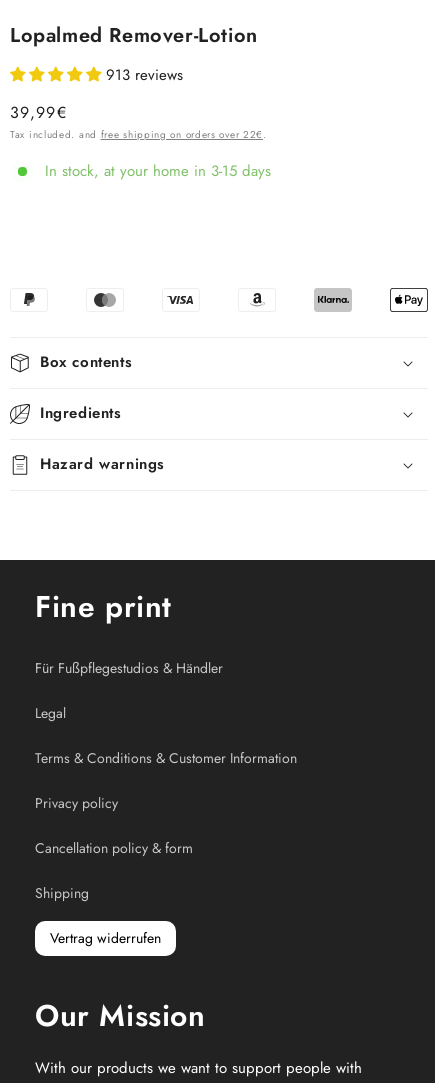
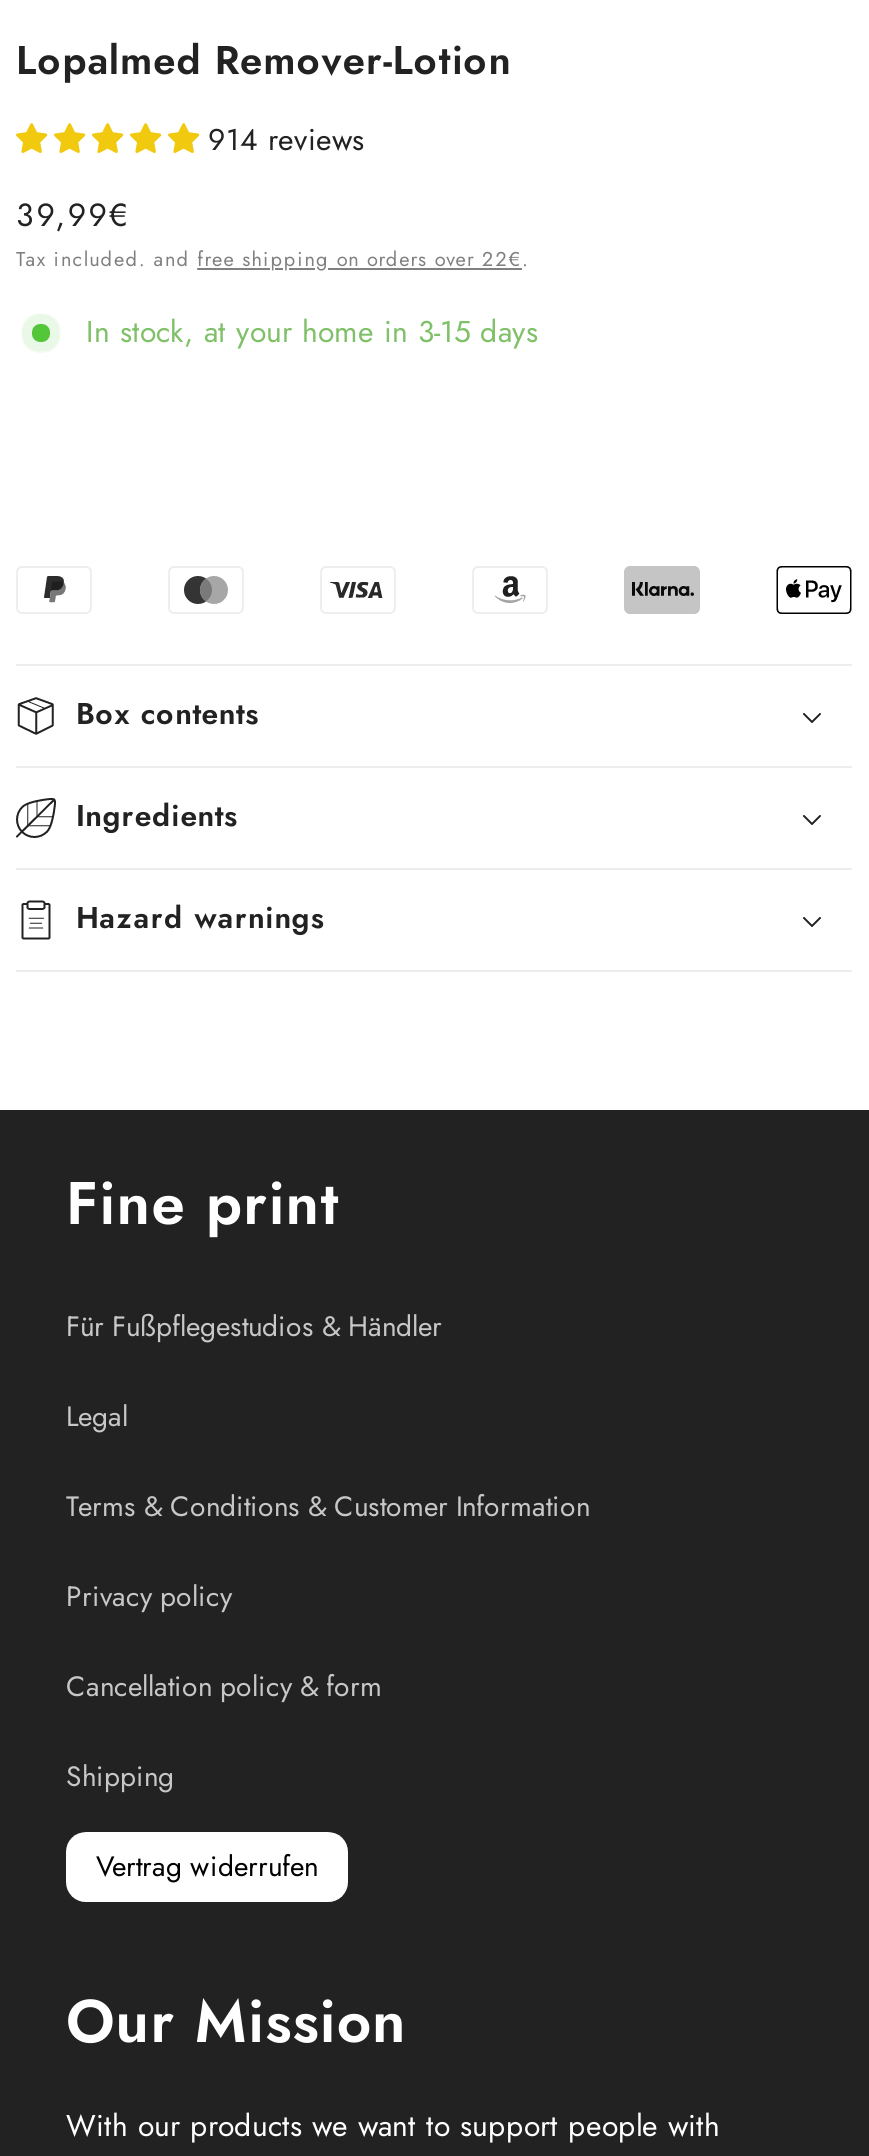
- 913 reviews
+ 914 reviews
